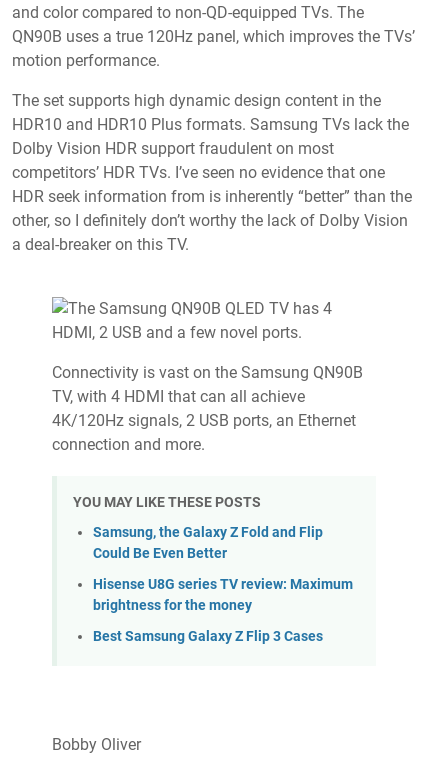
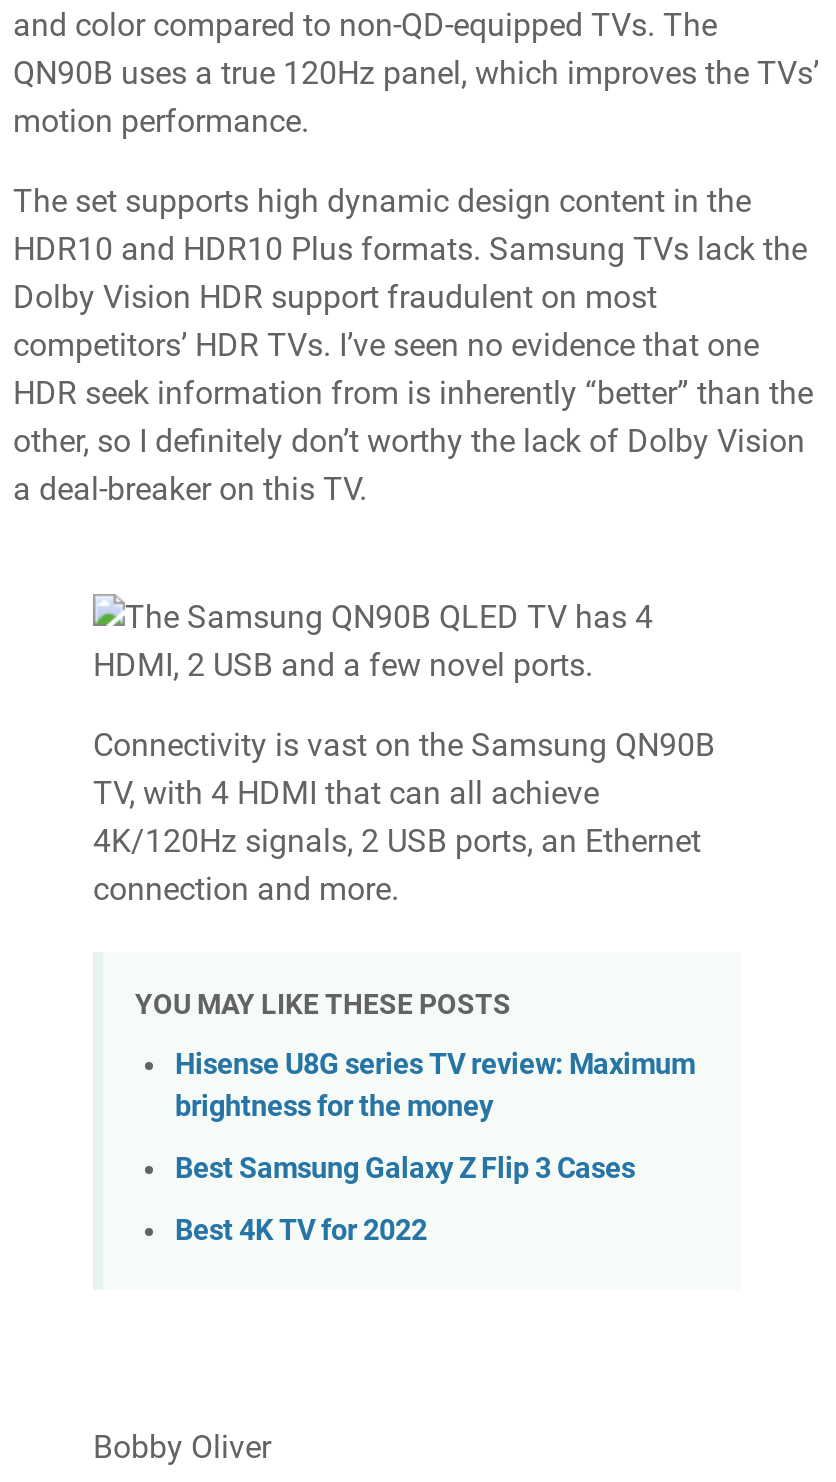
- Samsung, the Galaxy Z Fold and Flip
- Could Be Even Better

moved up: Hisense U8G series TV review: Maximum | brightness for the money | Best Samsung Galaxy Z Flip 3 Cases

+ Best 4K TV for 2022
